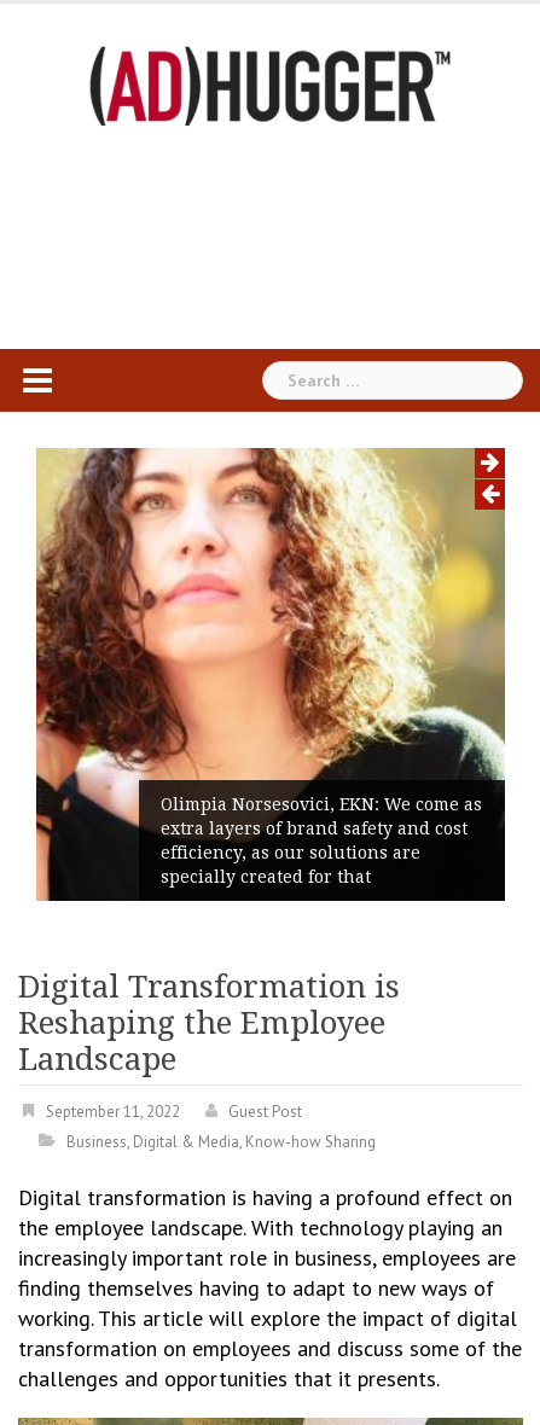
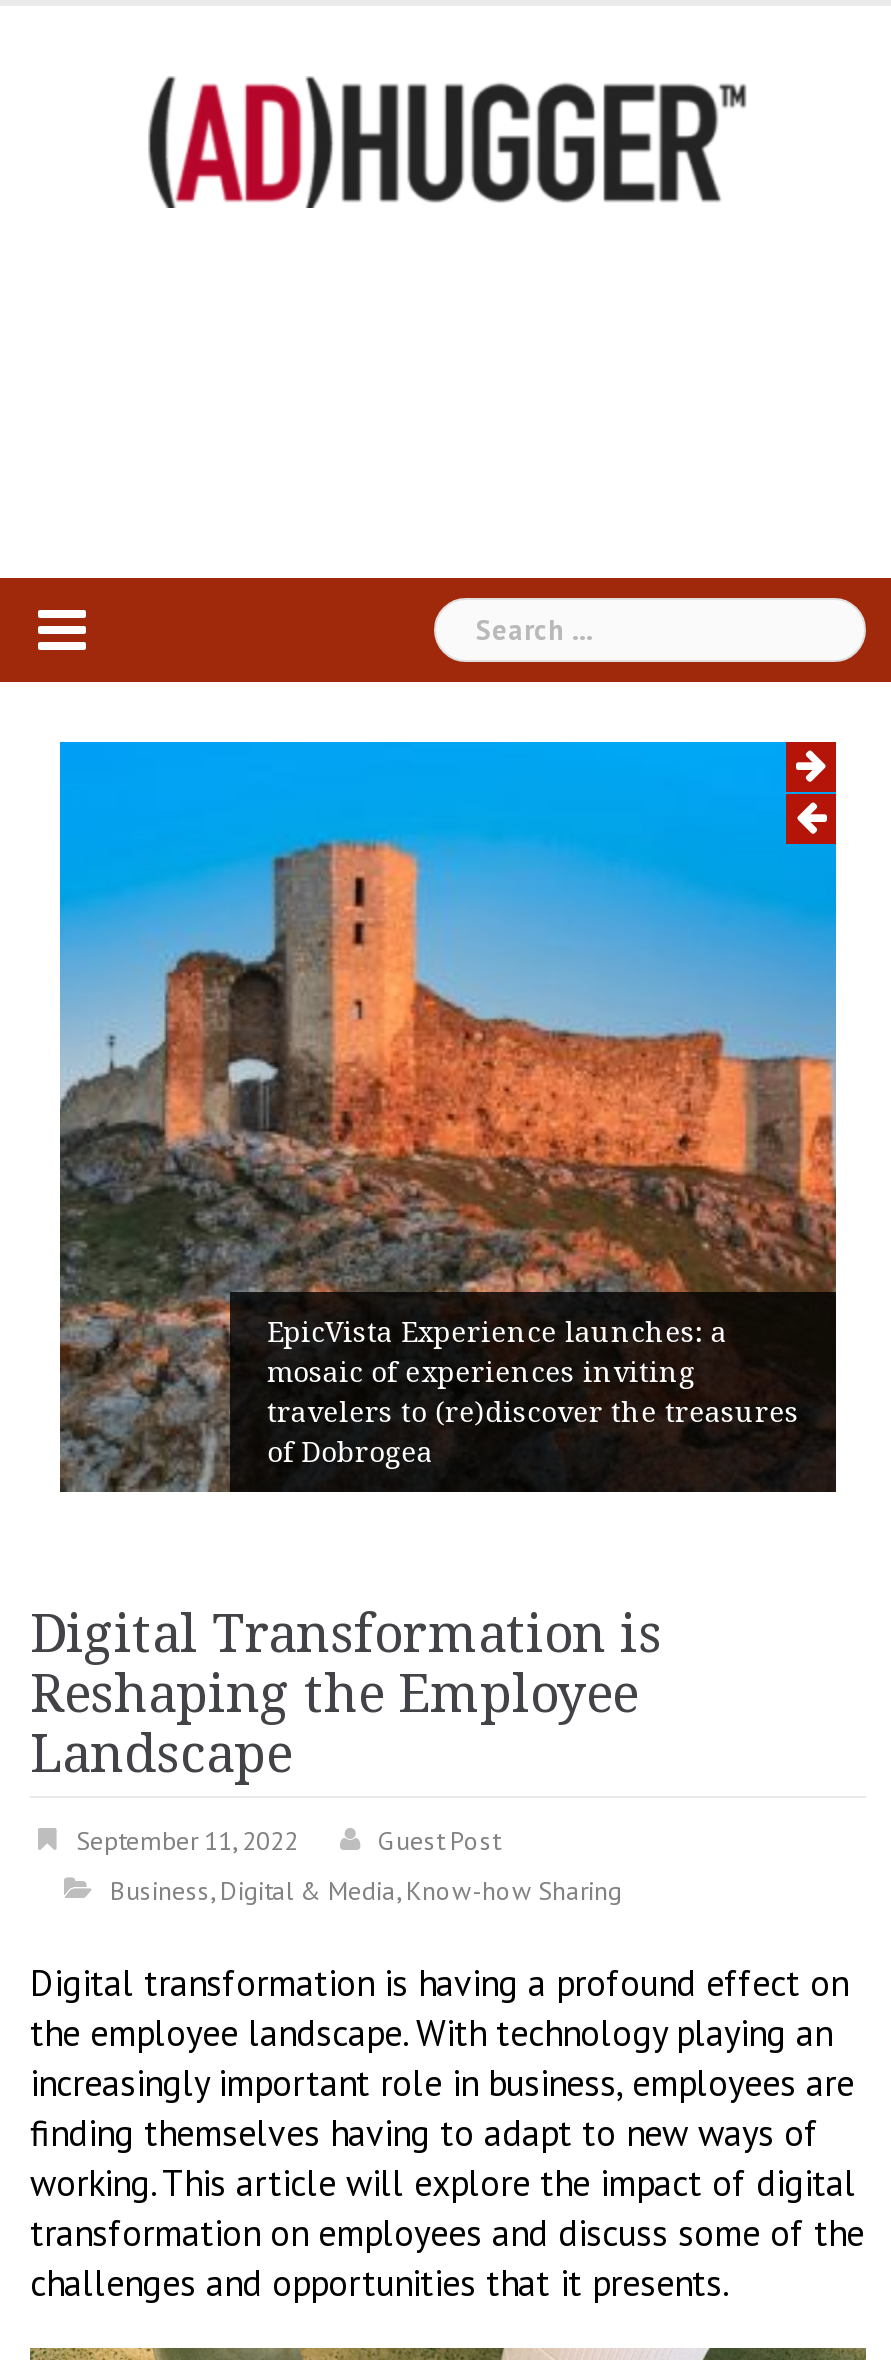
- [image]
- Olimpia Norsesovici, EKN: We come as
- extra layers of brand safety and cost
- efficiency, as our solutions are
- specially created for that
+ [image]
+ EpicVista Experience launches: a
+ mosaic of experiences inviting
+ travelers to (re)discover the treasures
+ of Dobrogea
